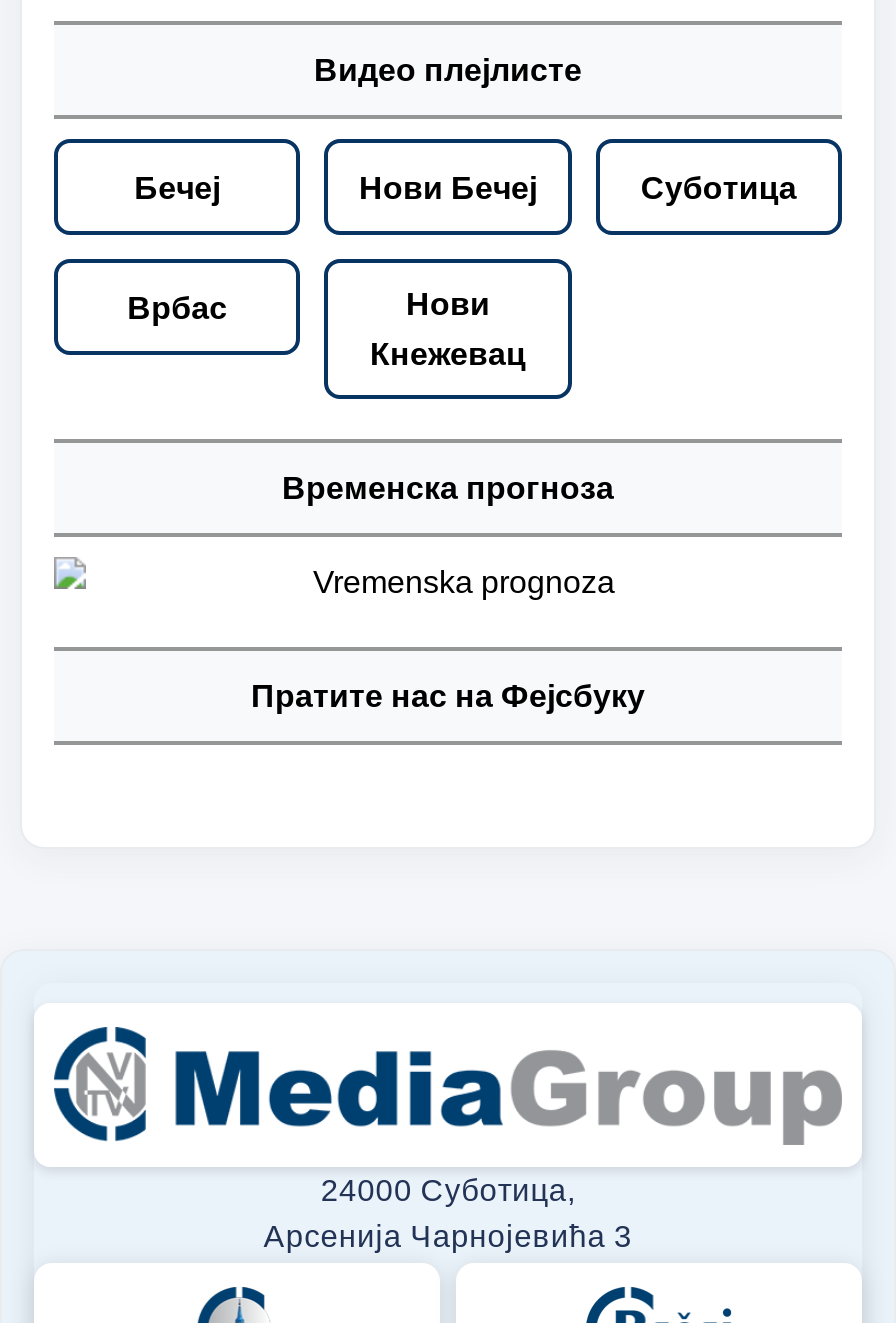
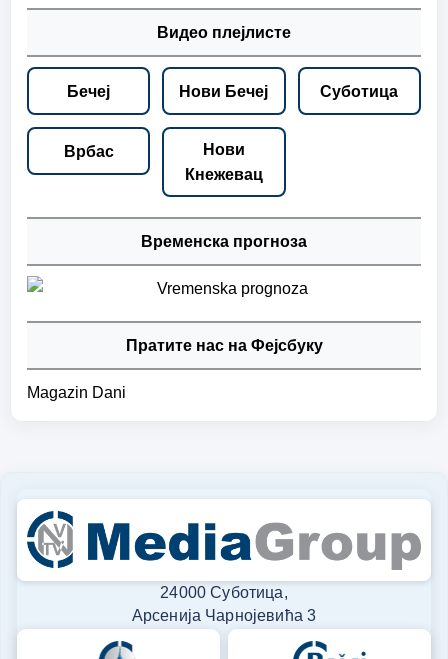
+ Magazin Dani
